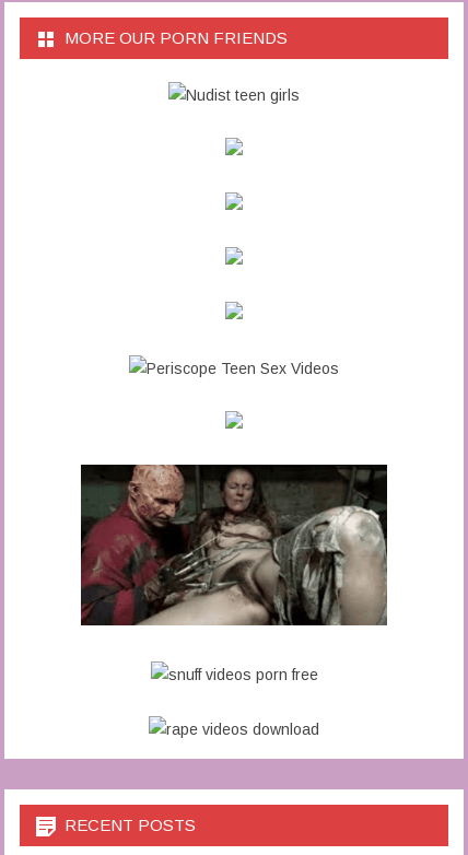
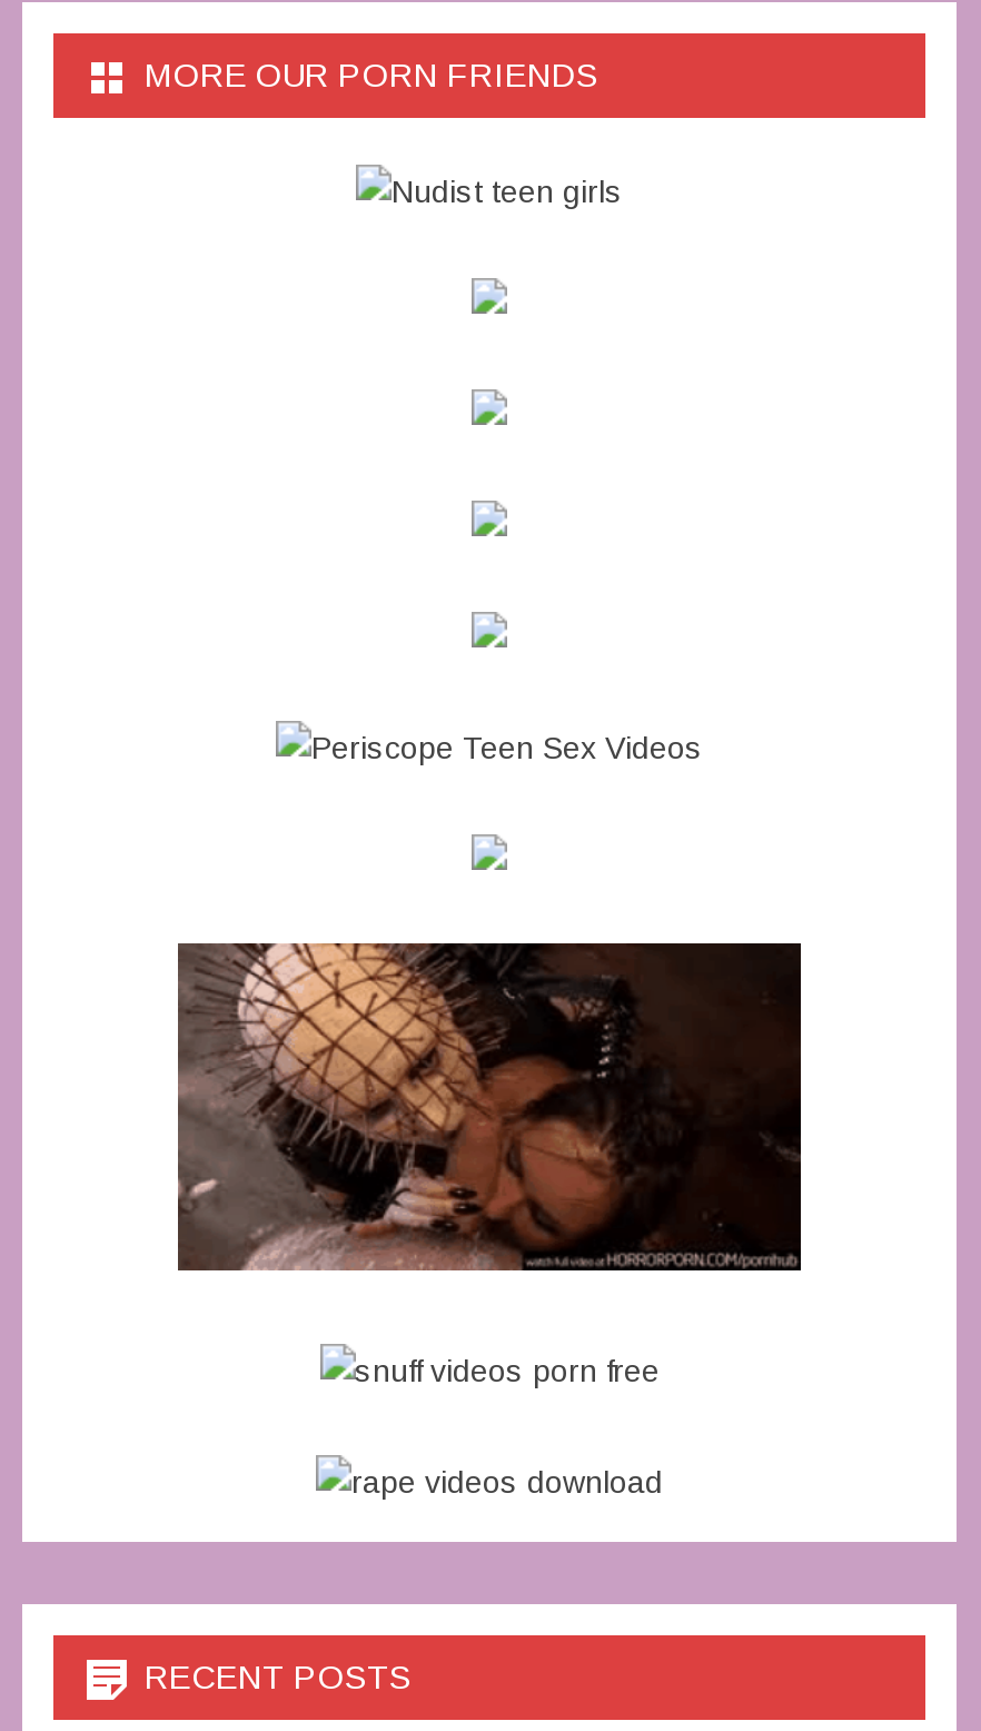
- [image]
+ [image]
